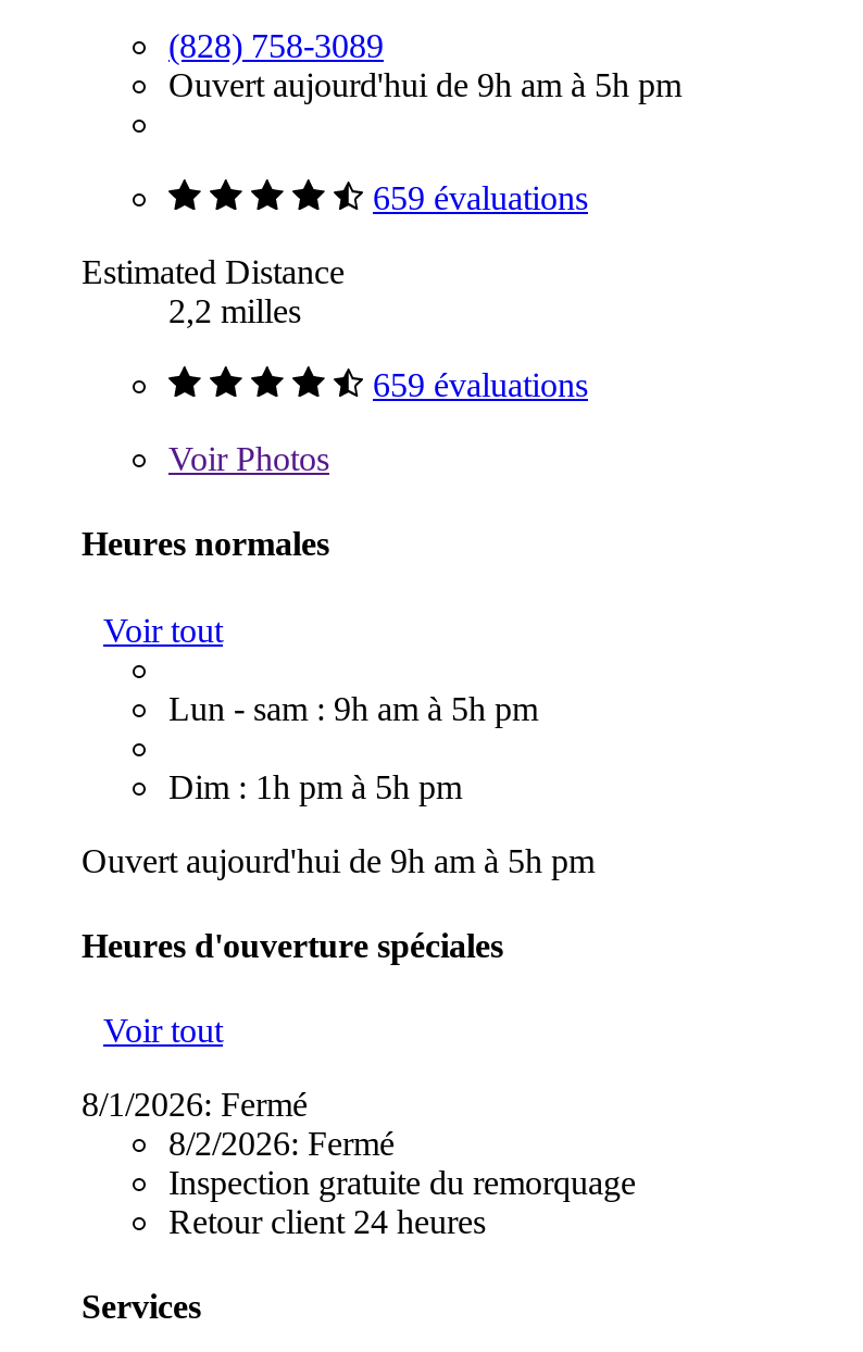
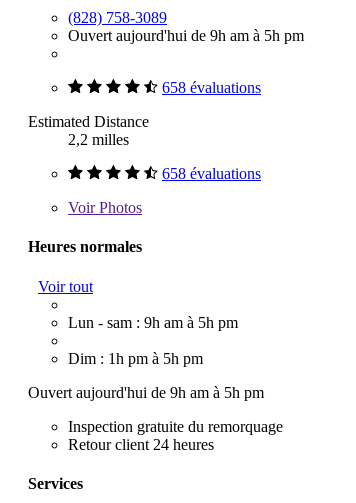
- 659 évaluations
+ 658 évaluations

- 659 évaluations
+ 658 évaluations

- Heures d'ouverture spéciales
- Voir tout
- 8/1/2026: Fermé
- 8/2/2026: Fermé
